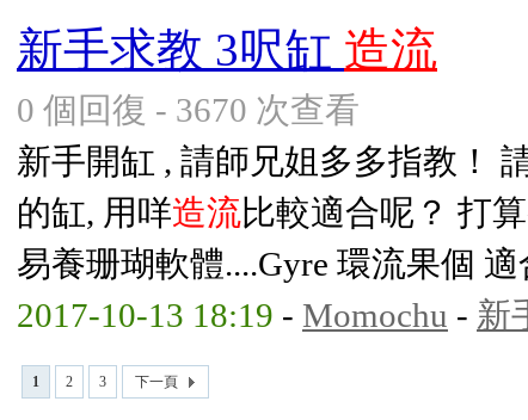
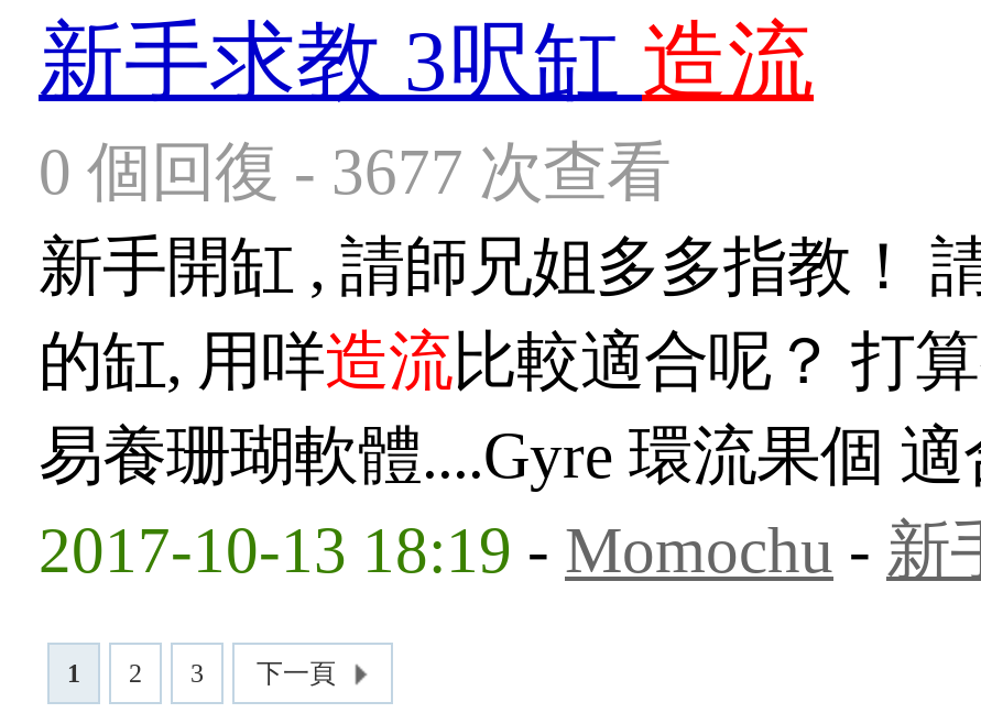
- 0 個回復 - 3670 次查看
+ 0 個回復 - 3677 次查看
